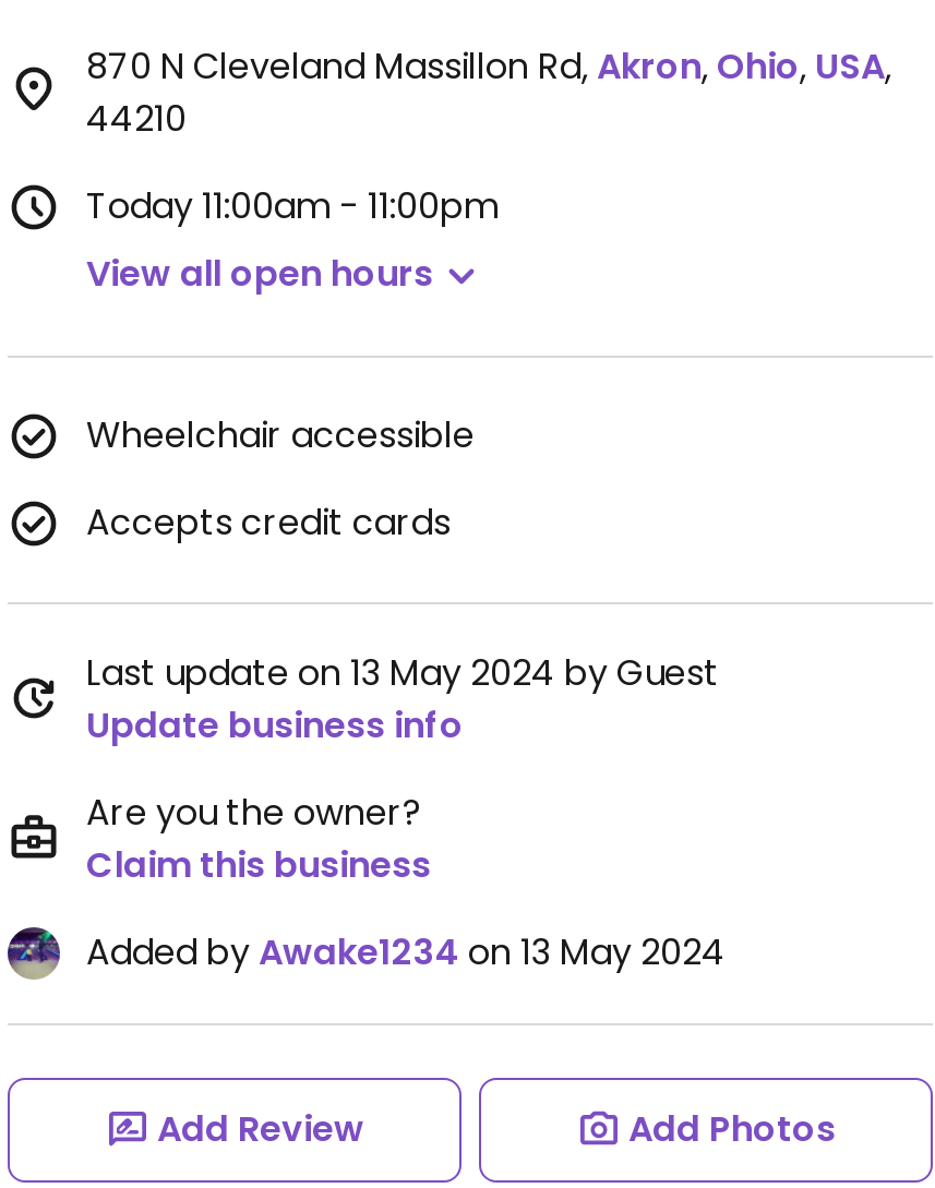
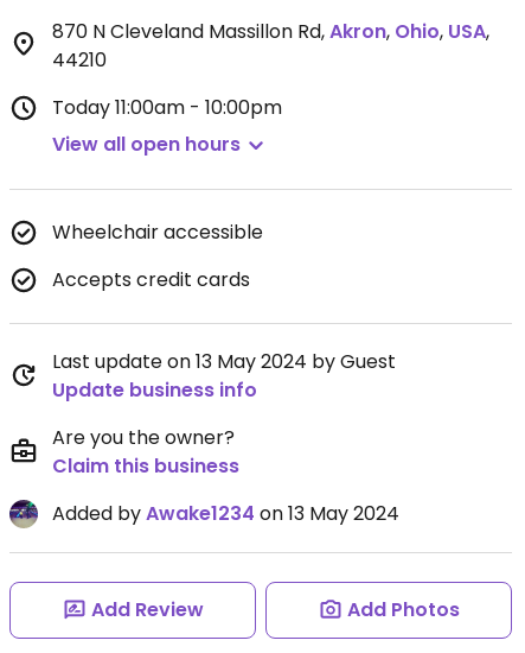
- Today 11:00am - 11:00pm
+ Today 11:00am - 10:00pm
